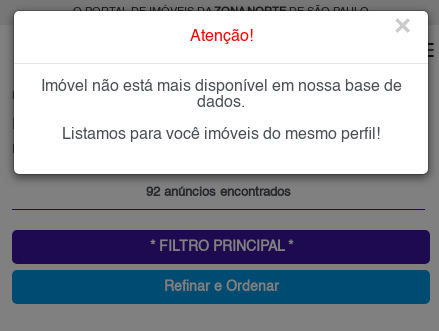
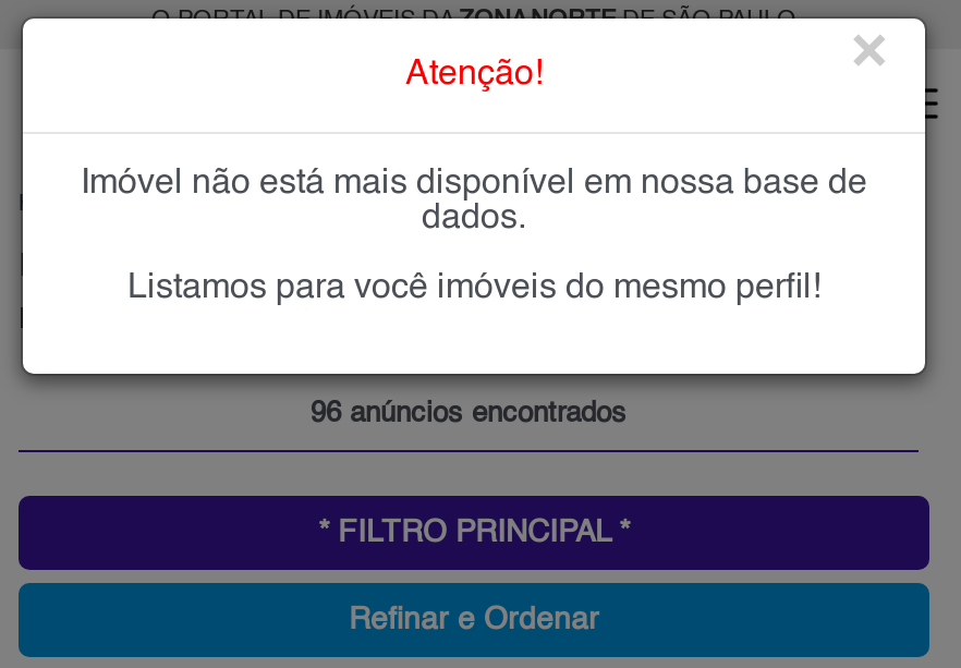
- 92 anúncios encontrados
+ 96 anúncios encontrados
